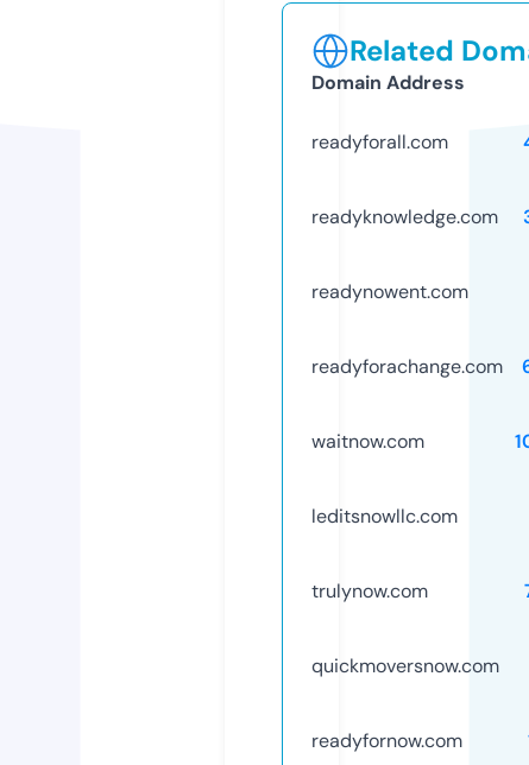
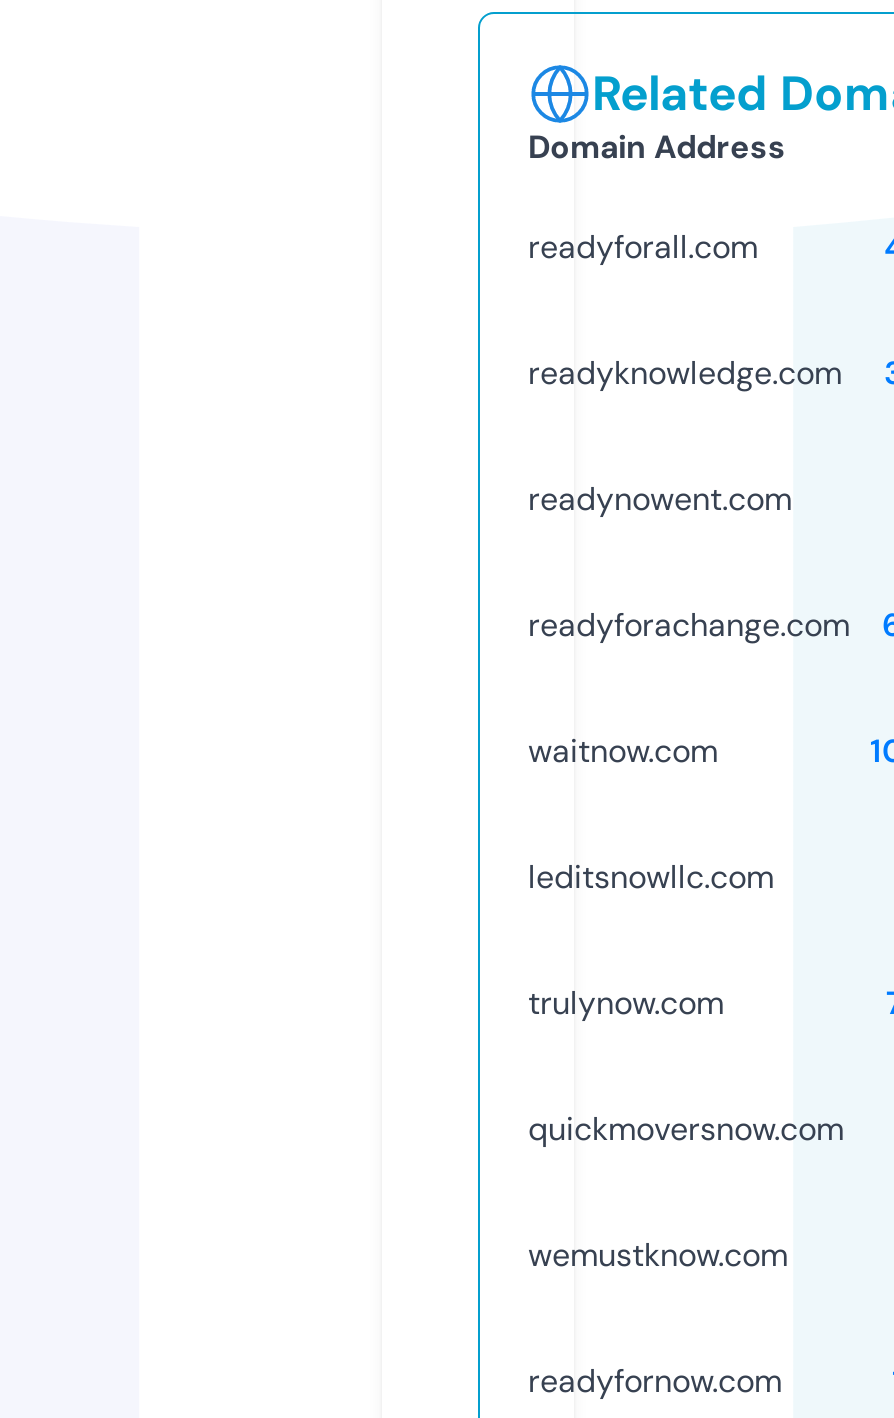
+ wemustknow.com
